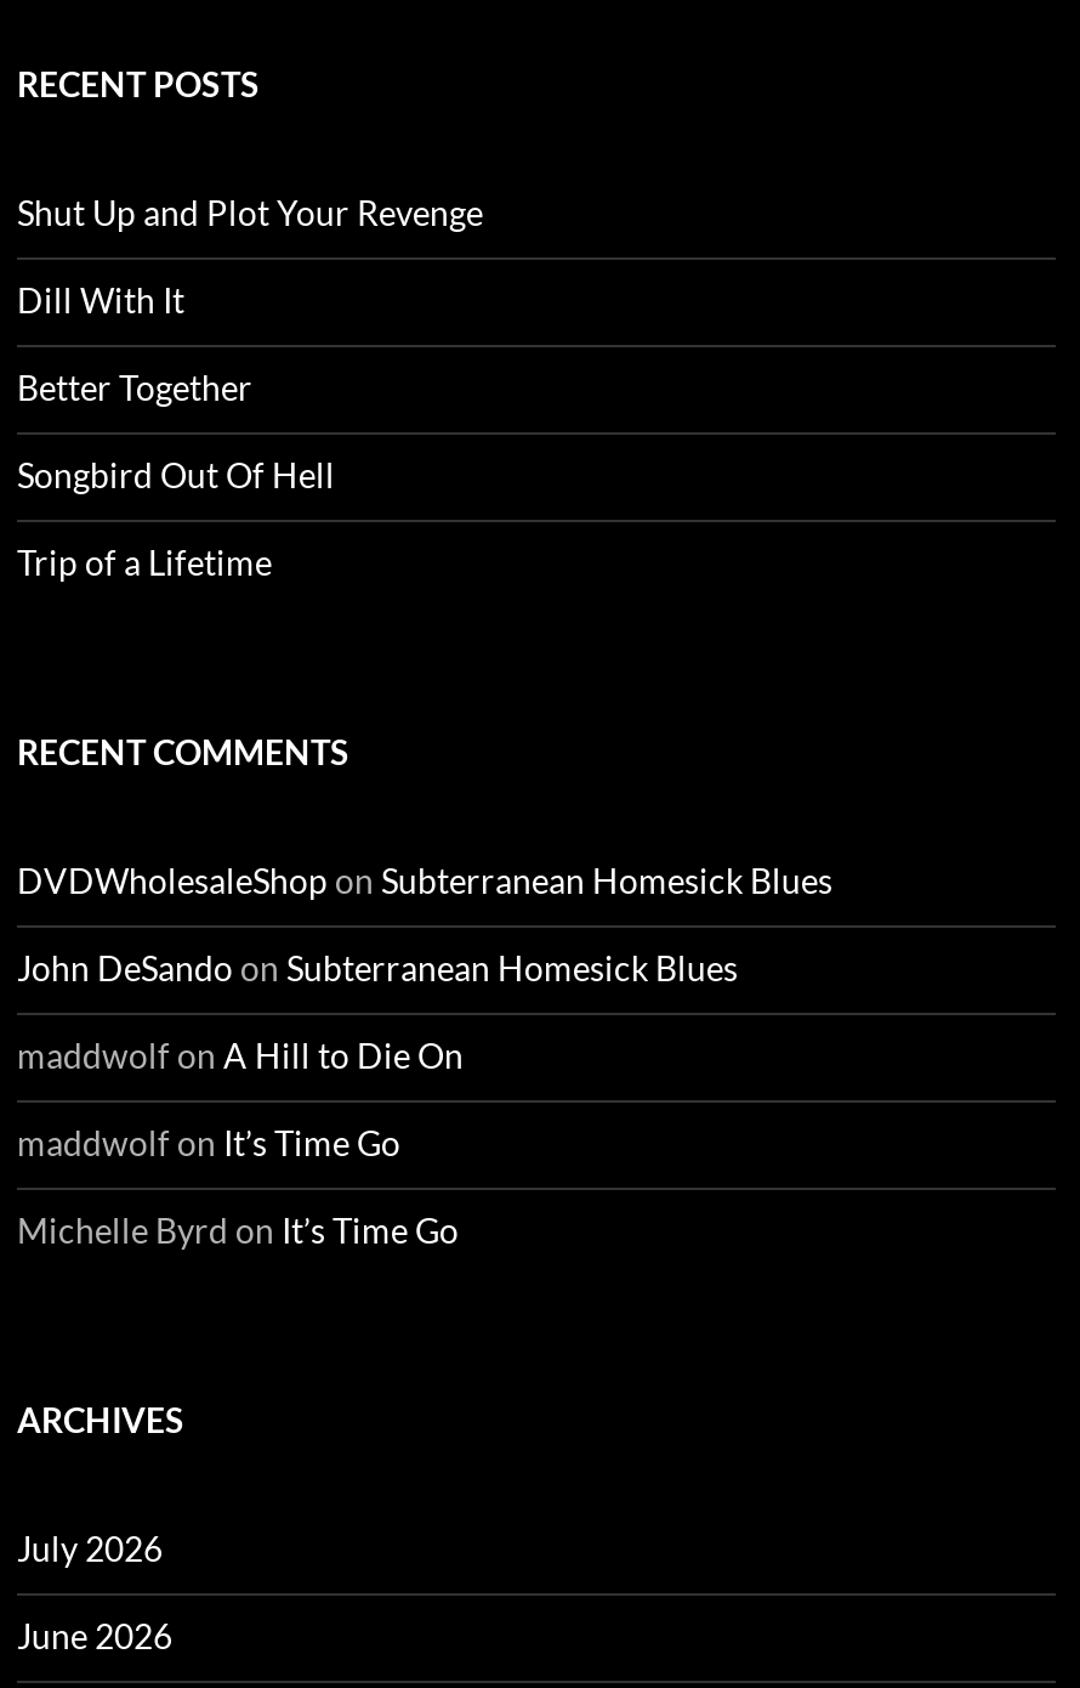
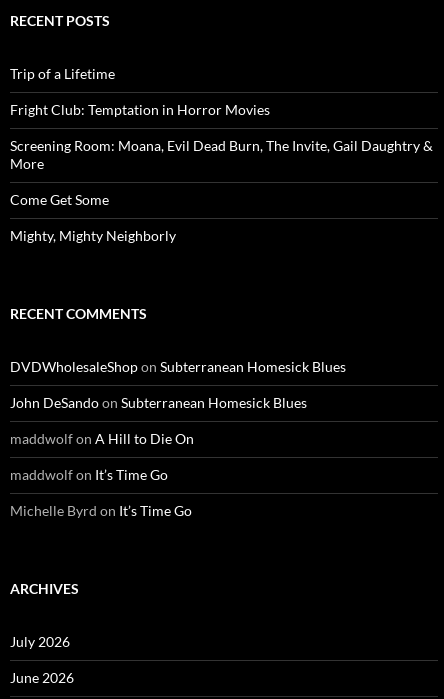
- Shut Up and Plot Your Revenge
- Dill With It
- Better Together
- Songbird Out Of Hell

moved up: Trip of a Lifetime

+ Fright Club: Temptation in Horror Movies
+ Screening Room: Moana, Evil Dead Burn, The Invite, Gail Daughtry &
+ More
+ Come Get Some
+ Mighty, Mighty Neighborly
